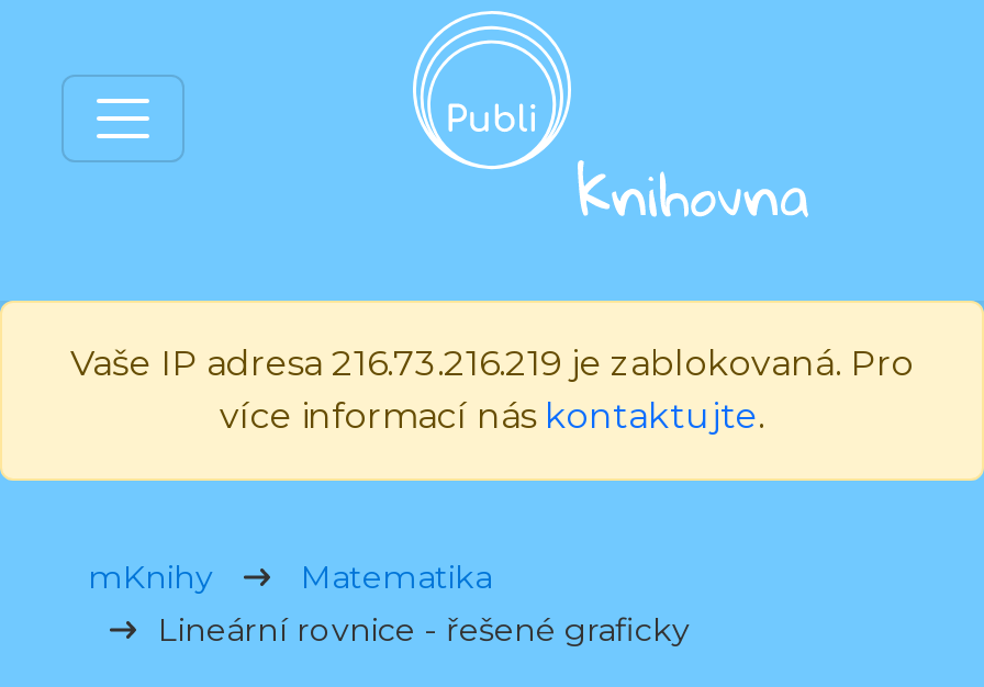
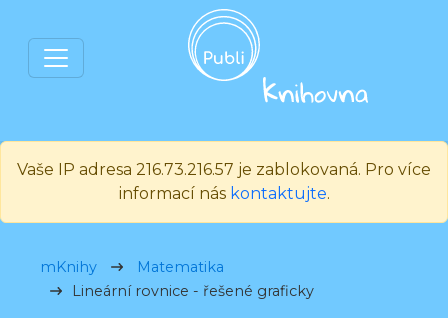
- Vaše IP adresa 216.73.216.219 je zablokovaná. Pro
- více informací nás kontaktujte.
+ Vaše IP adresa 216.73.216.57 je zablokovaná. Pro více
+ informací nás kontaktujte.
